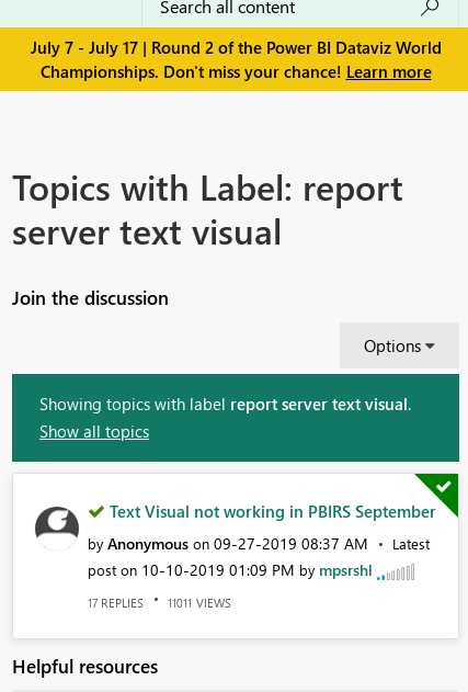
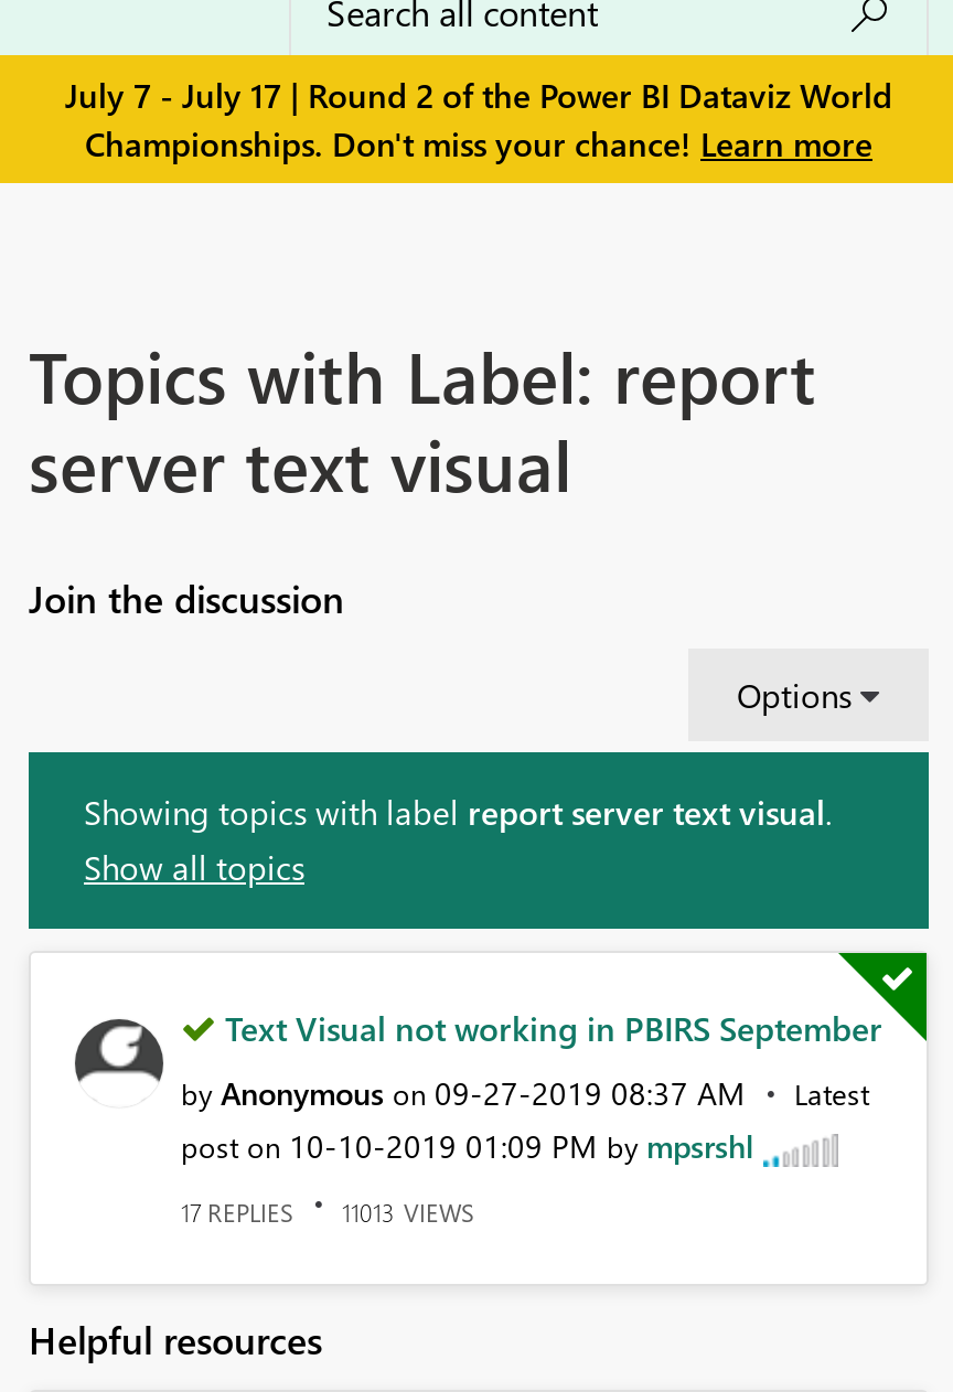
- 17 REPLIES 11011 VIEWS
+ 17 REPLIES 11013 VIEWS
